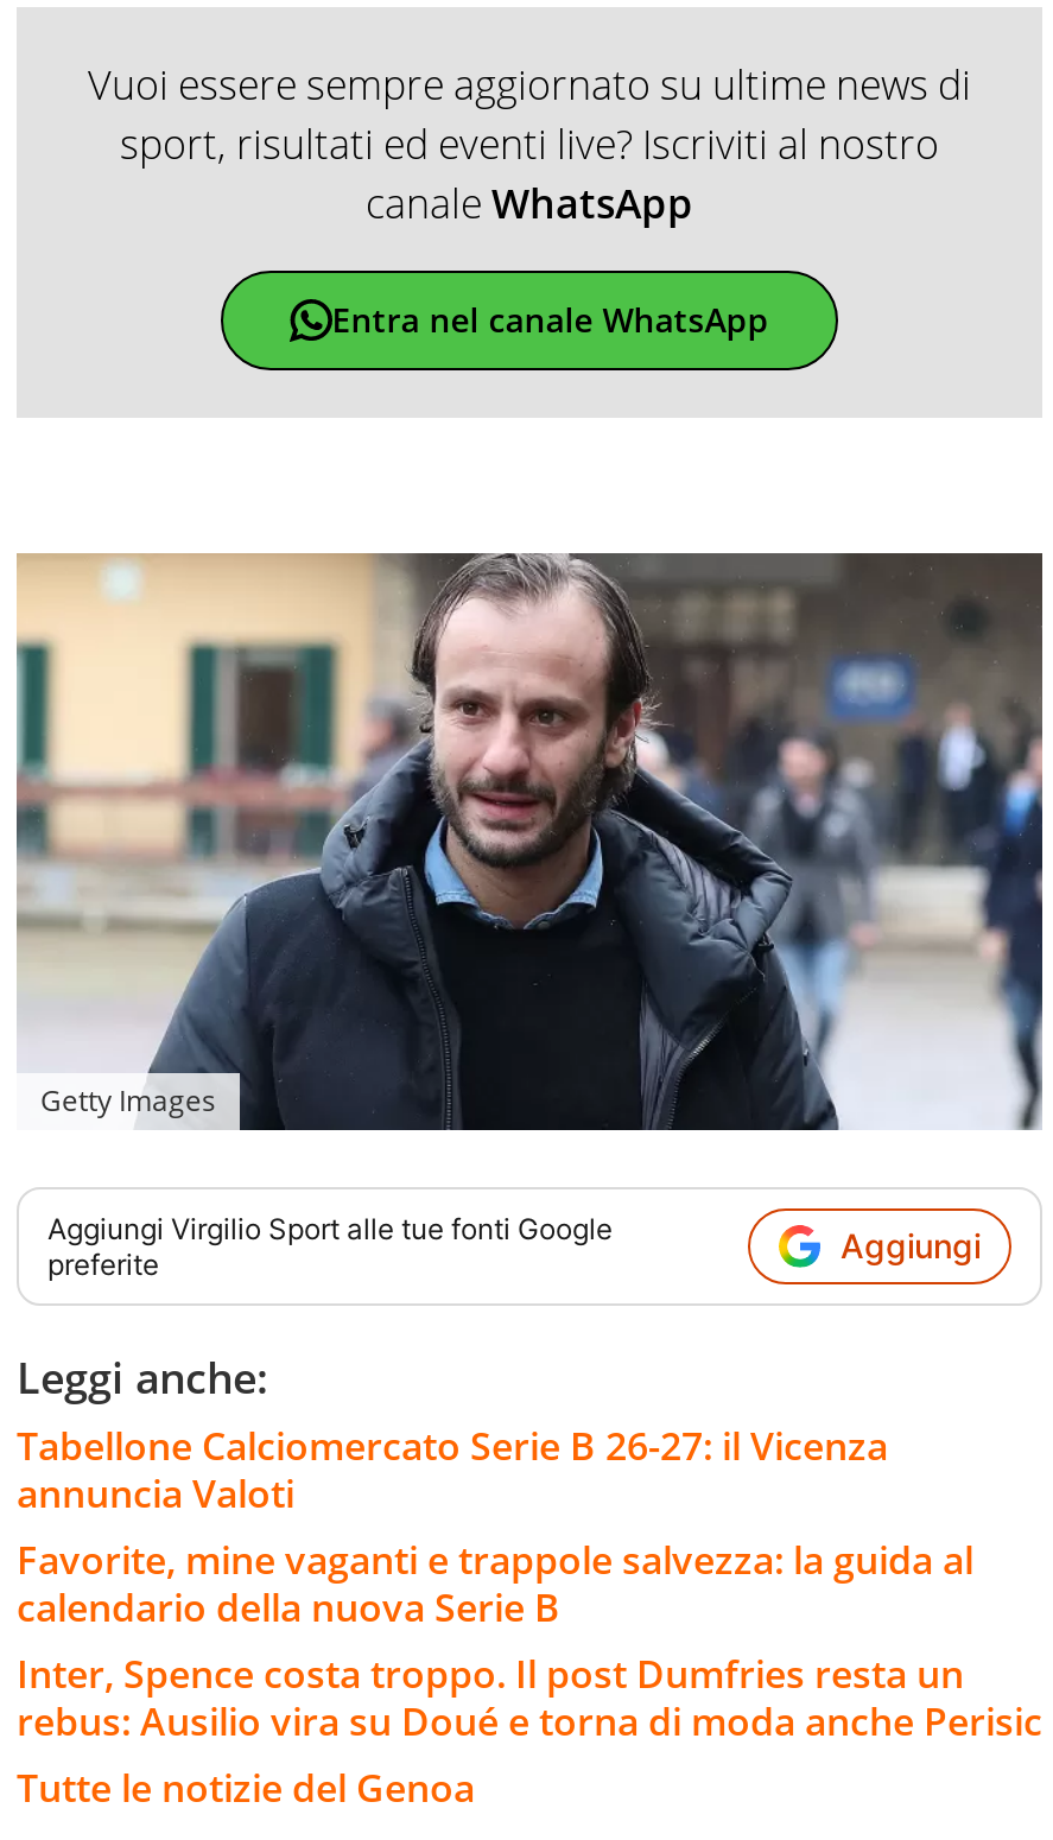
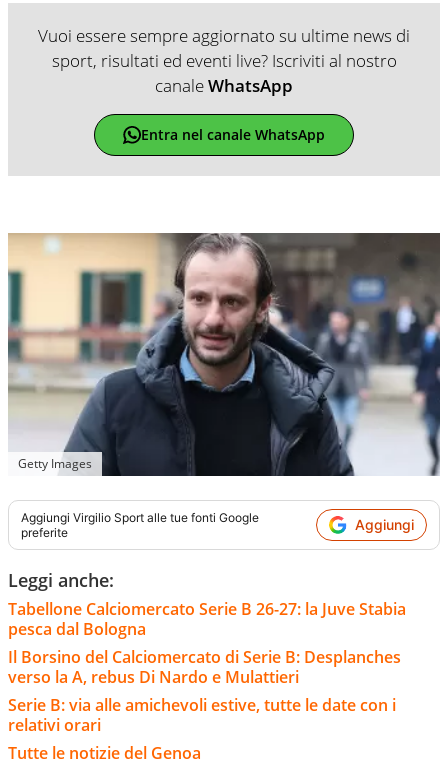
- Tabellone Calciomercato Serie B 26-27: il Vicenza
- annuncia Valoti
- Favorite, mine vaganti e trappole salvezza: la guida al
- calendario della nuova Serie B
- Inter, Spence costa troppo. Il post Dumfries resta un
- rebus: Ausilio vira su Doué e torna di moda anche Perisic
+ Tabellone Calciomercato Serie B 26-27: la Juve Stabia
+ pesca dal Bologna
+ Il Borsino del Calciomercato di Serie B: Desplanches
+ verso la A, rebus Di Nardo e Mulattieri
+ Serie B: via alle amichevoli estive, tutte le date con i
+ relativi orari
